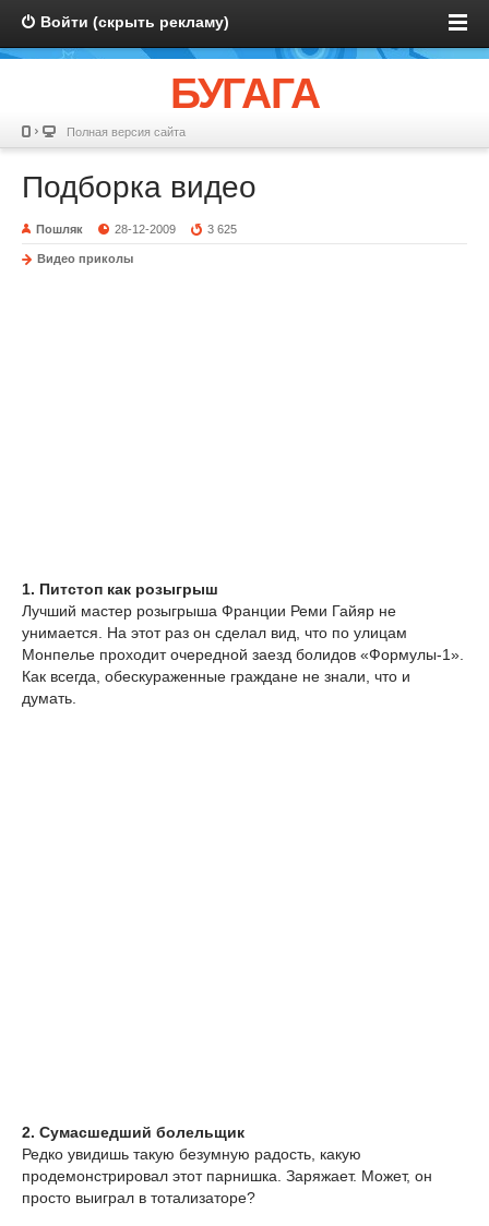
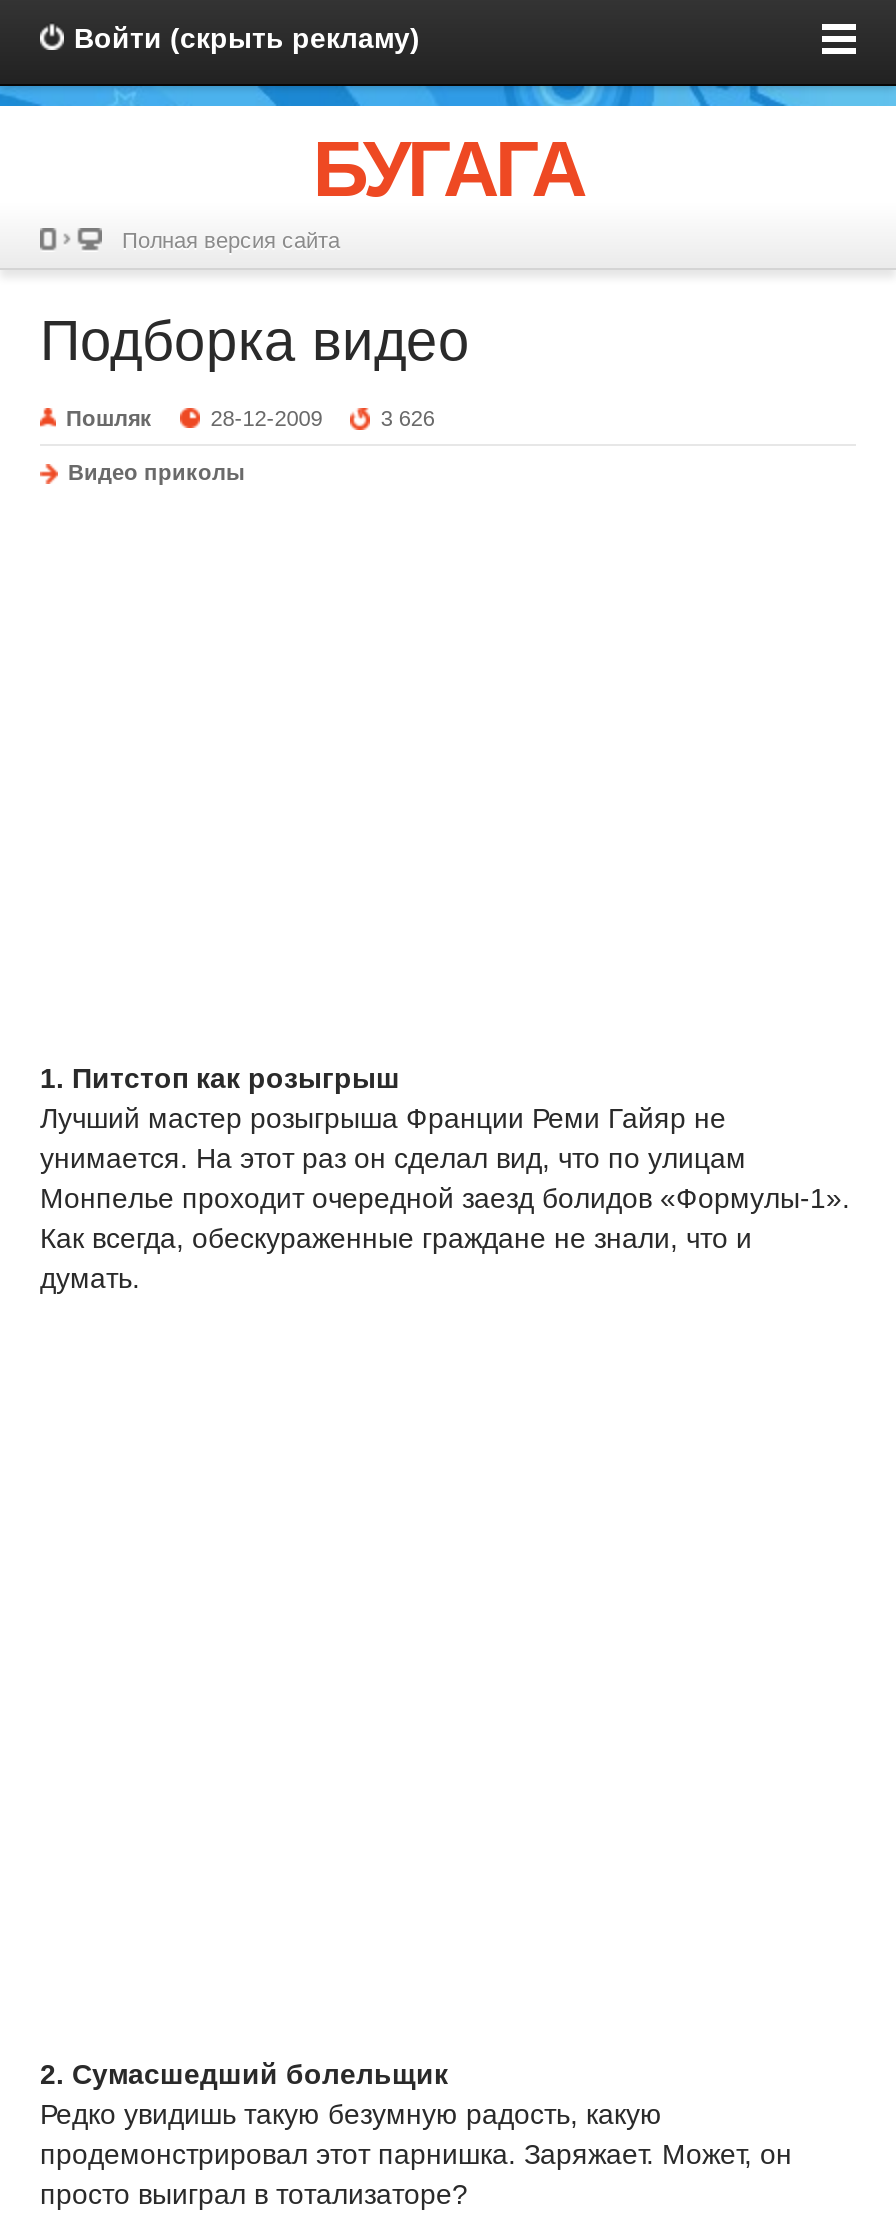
- 3 625
+ 3 626
